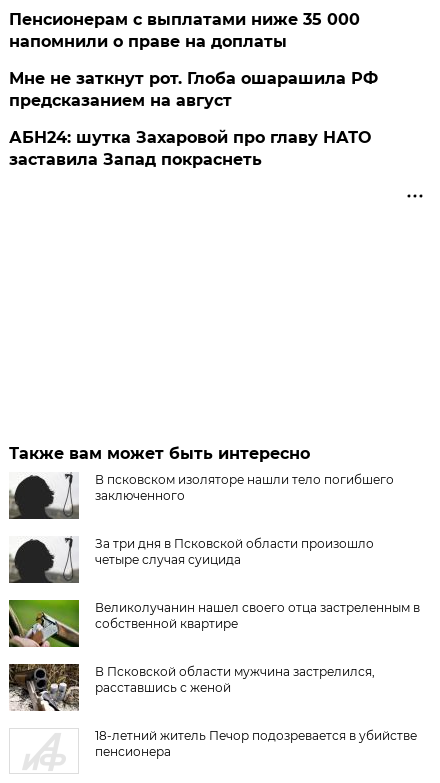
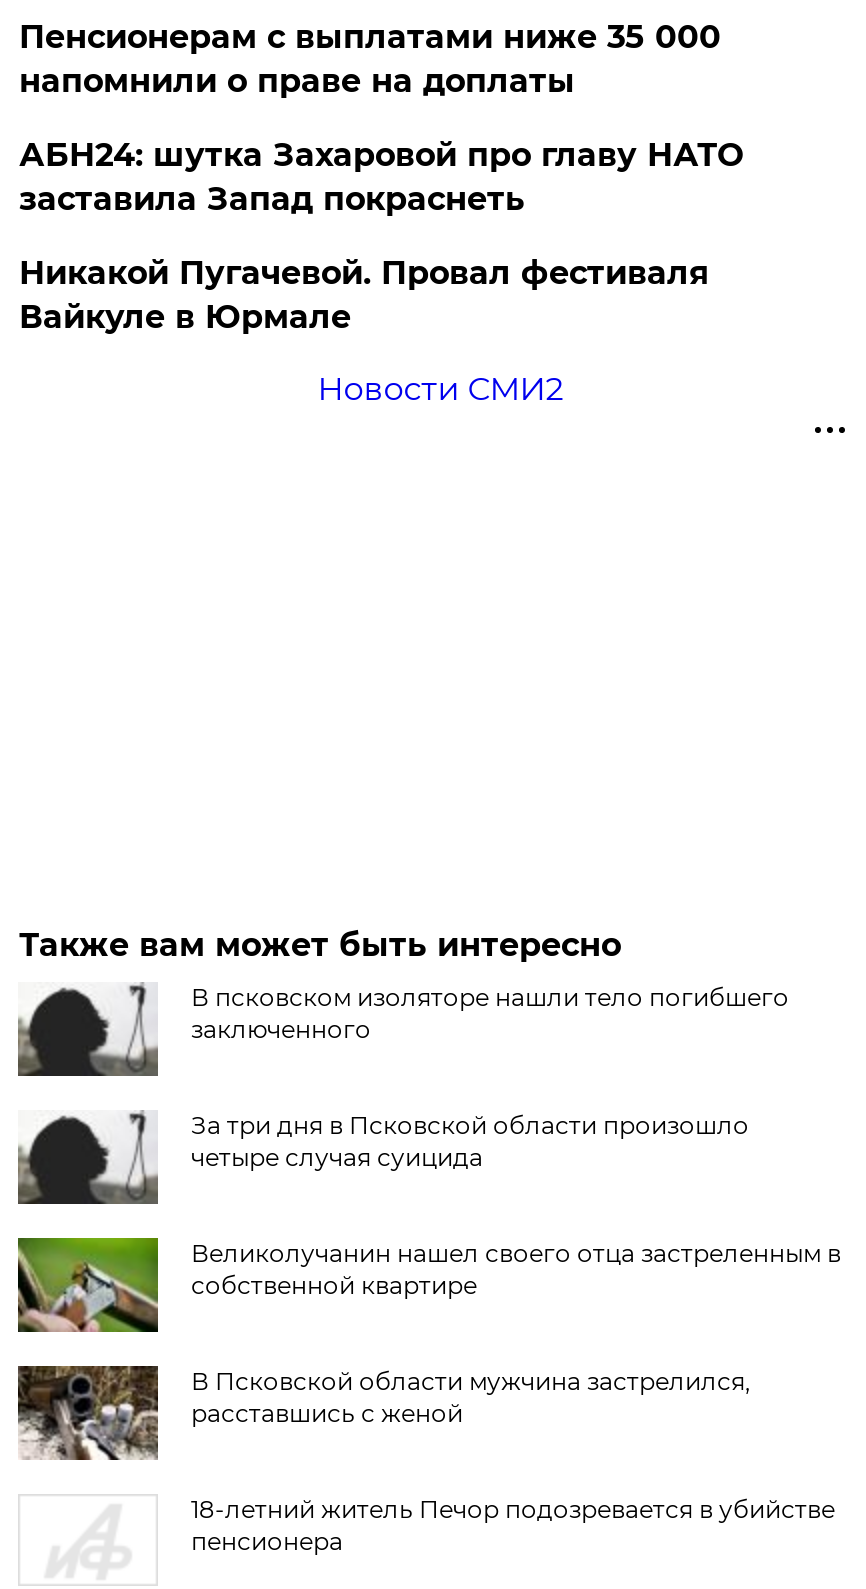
- Мне не заткнут рот. Глоба ошарашила РФ
- предсказанием на август

moved up: АБН24: шутка Захаровой про главу НАТО | заставила Запад покраснеть

+ Никакой Пугачевой. Провал фестиваля
+ Вайкуле в Юрмале
+ Новости СМИ2
